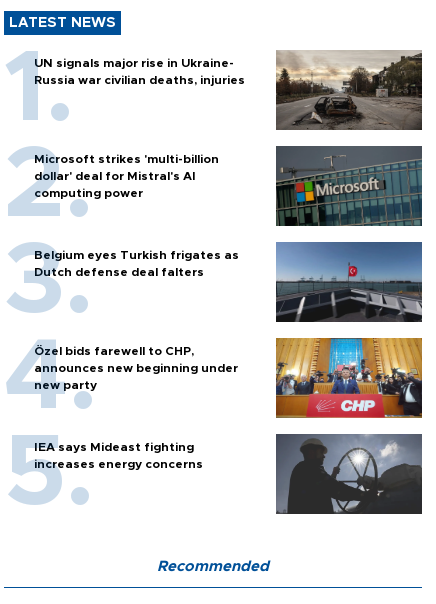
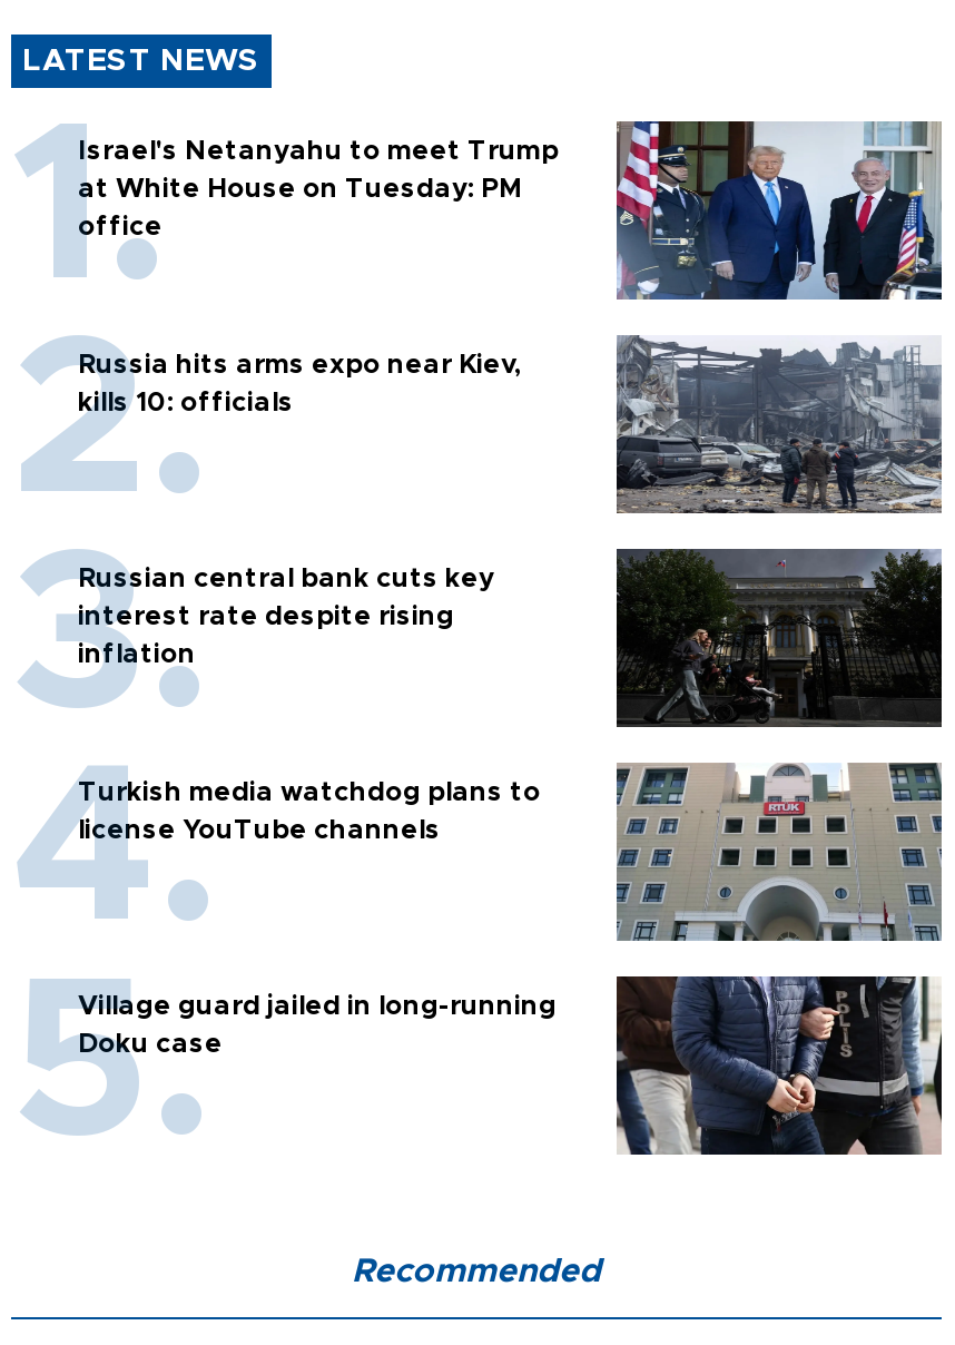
- [image]
- UN signals major rise in Ukraine-
- Russia war civilian deaths, injuries
+ [image]
+ Israel's Netanyahu to meet Trump
+ at White House on Tuesday: PM
+ office

- [image]
+ [image]

- Microsoft strikes 'multi-billion
- dollar' deal for Mistral's AI
- computing power
+ Russia hits arms expo near Kiev,
+ kills 10: officials

- [image]
+ [image]

- Belgium eyes Turkish frigates as
- Dutch defense deal falters
+ Russian central bank cuts key
+ interest rate despite rising
+ inflation

- [image]
- Özel bids farewell to CHP,
- announces new beginning under
- new party
+ [image]
+ Turkish media watchdog plans to
+ license YouTube channels

- [image]
+ [image]

- IEA says Mideast fighting
- increases energy concerns
+ Village guard jailed in long-running
+ Doku case
